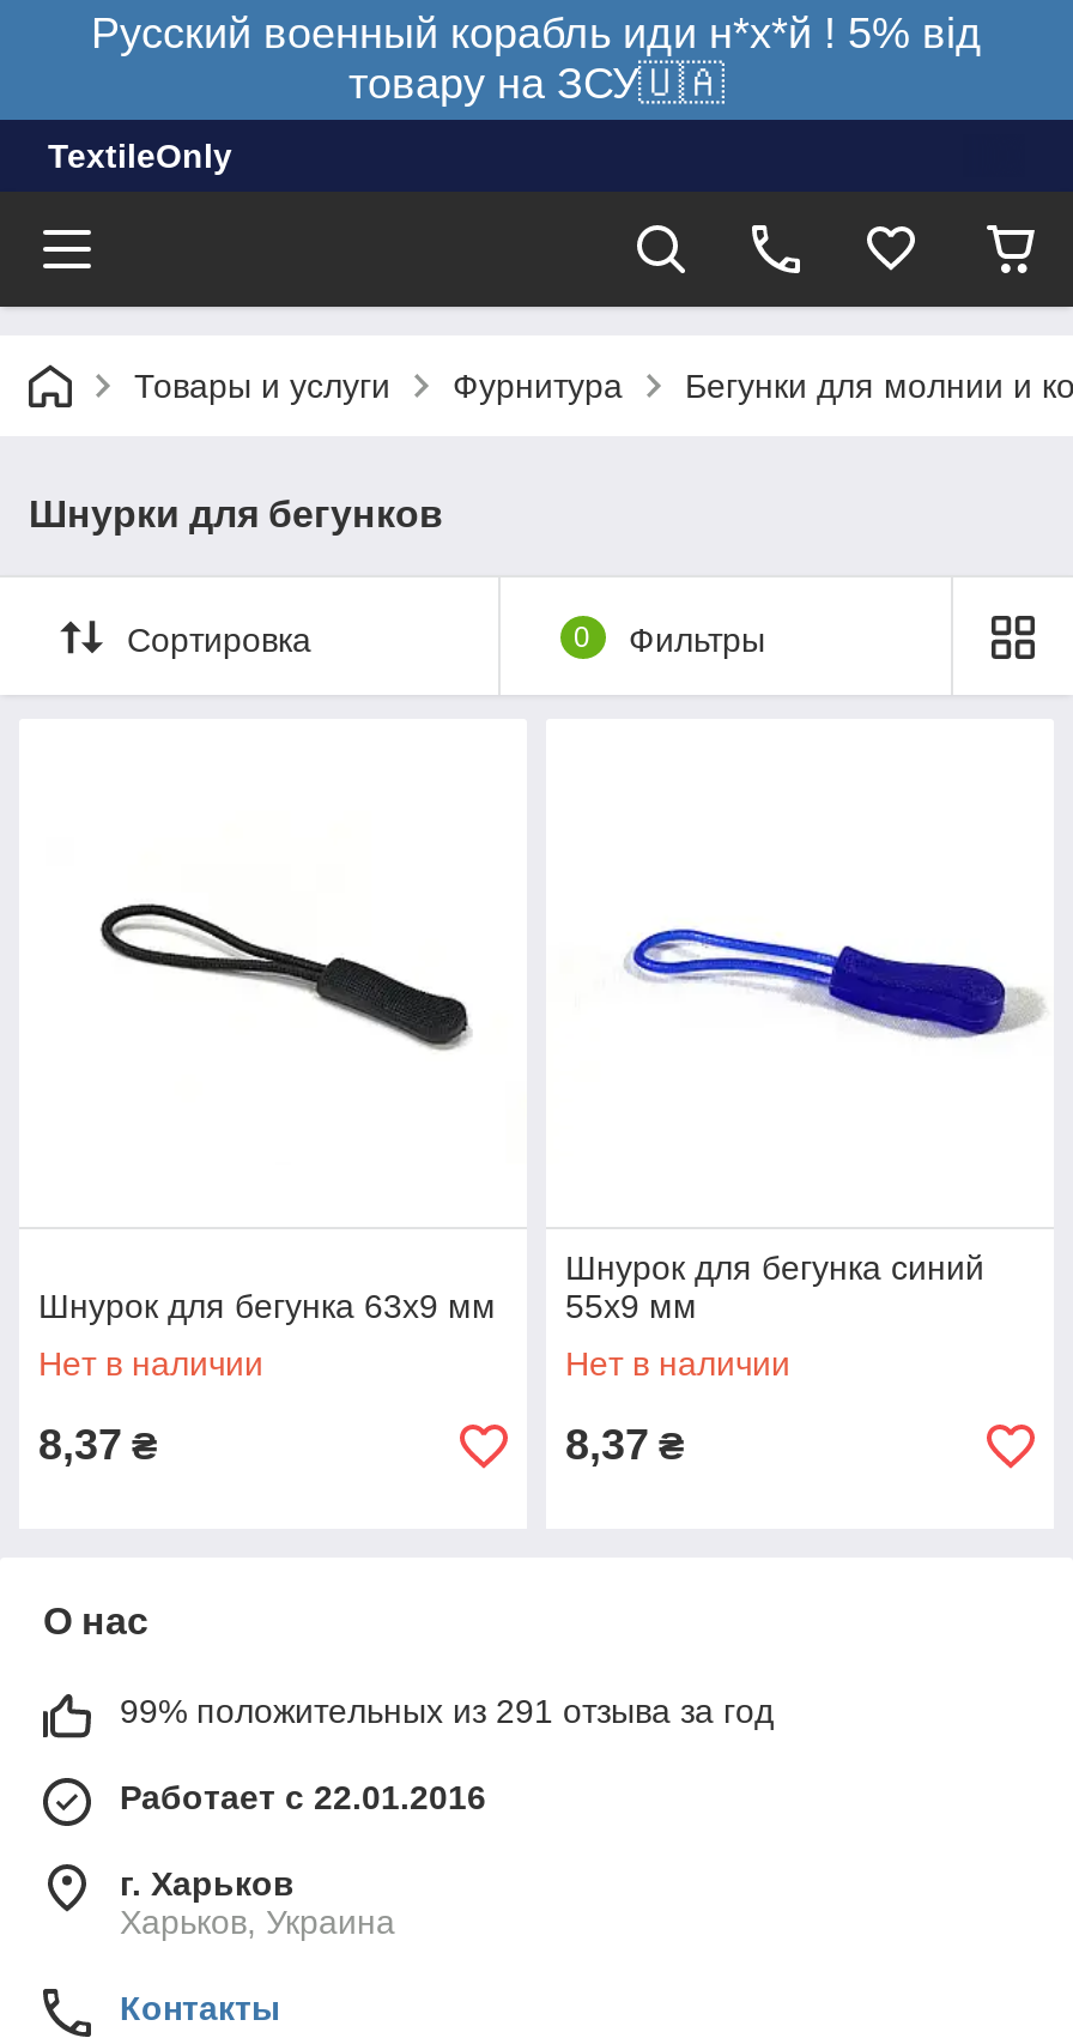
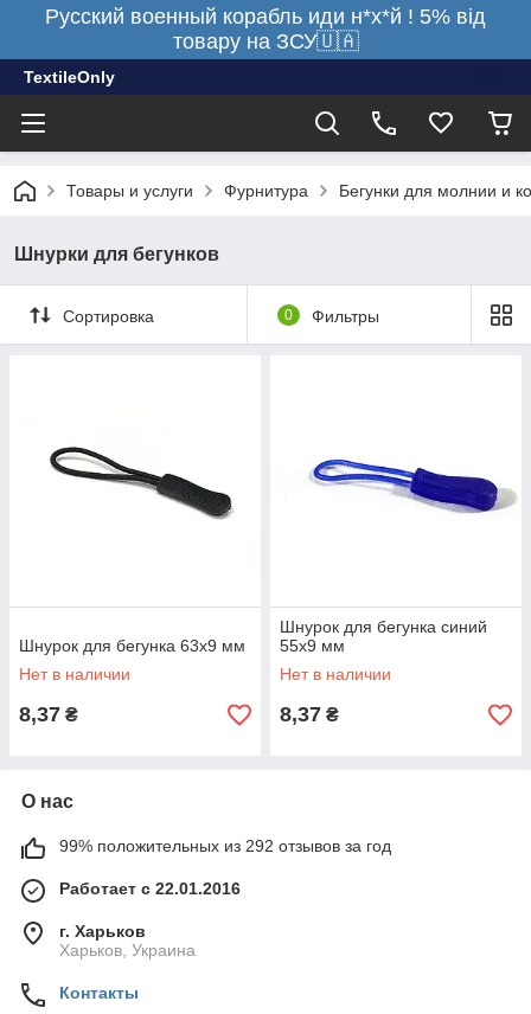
- 99% положительных из 291 отзыва за год
+ 99% положительных из 292 отзывов за год
